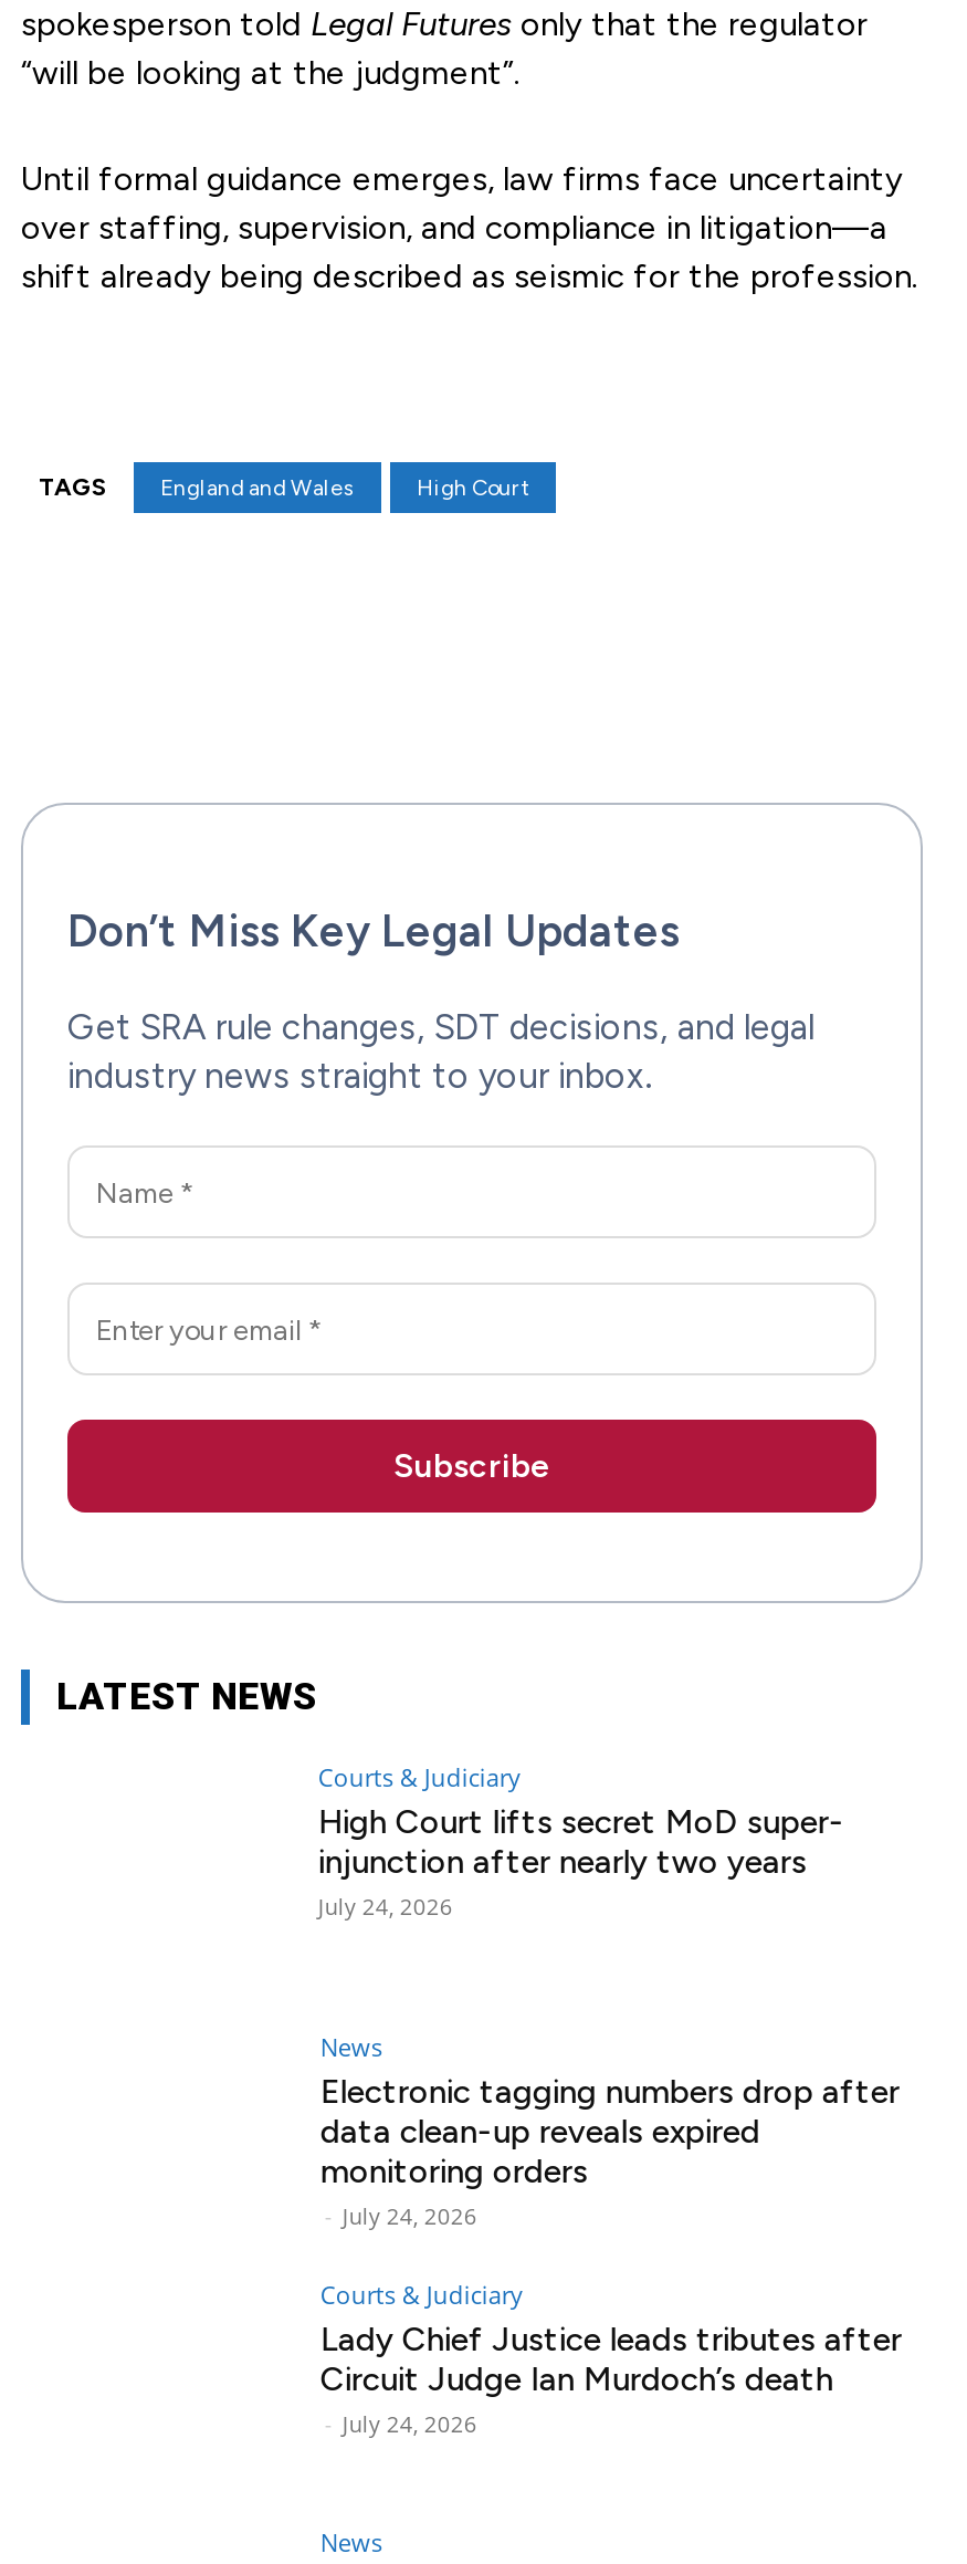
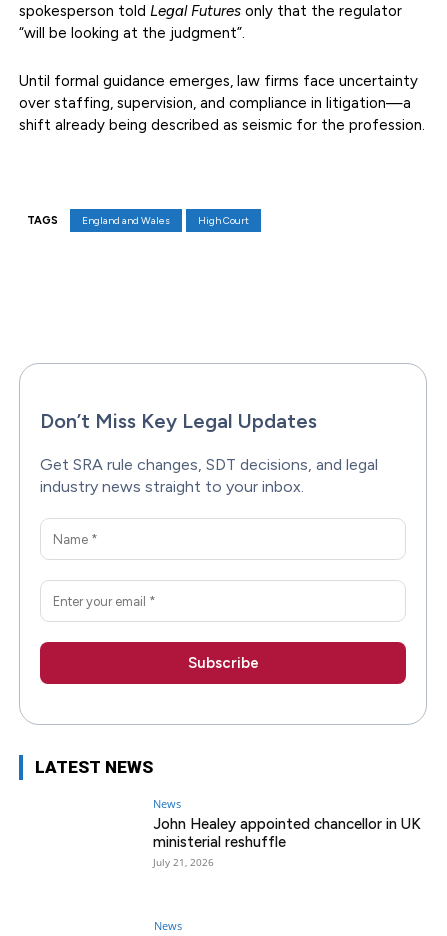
- Courts & Judiciary
- High Court lifts secret MoD super-
- injunction after nearly two years
- July 24, 2026

- Electronic tagging numbers drop after
- data clean-up reveals expired
- monitoring orders
- - July 24, 2026
- Courts & Judiciary
- Lady Chief Justice leads tributes after
- Circuit Judge Ian Murdoch’s death
- - July 24, 2026
+ John Healey appointed chancellor in UK
+ ministerial reshuffle
+ July 21, 2026
